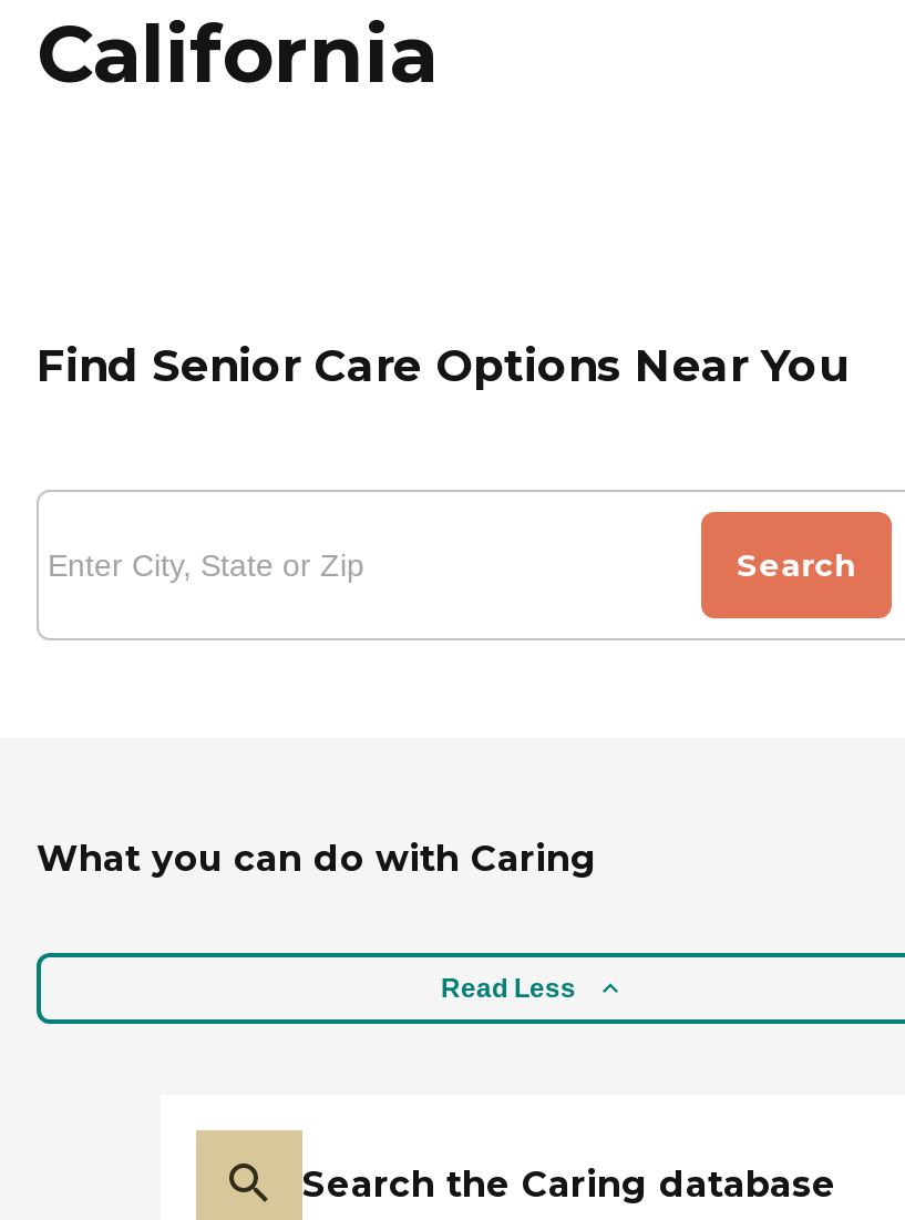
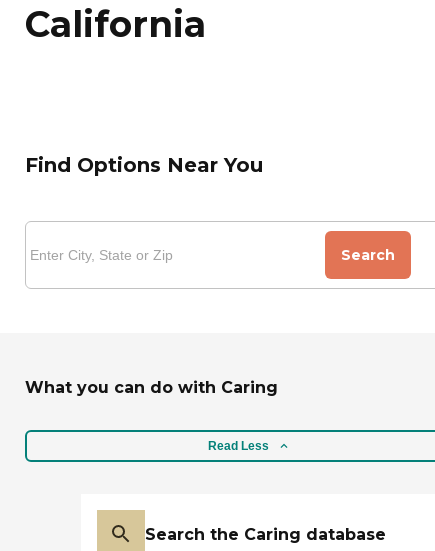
- Find Senior Care Options Near You
+ Find Options Near You
